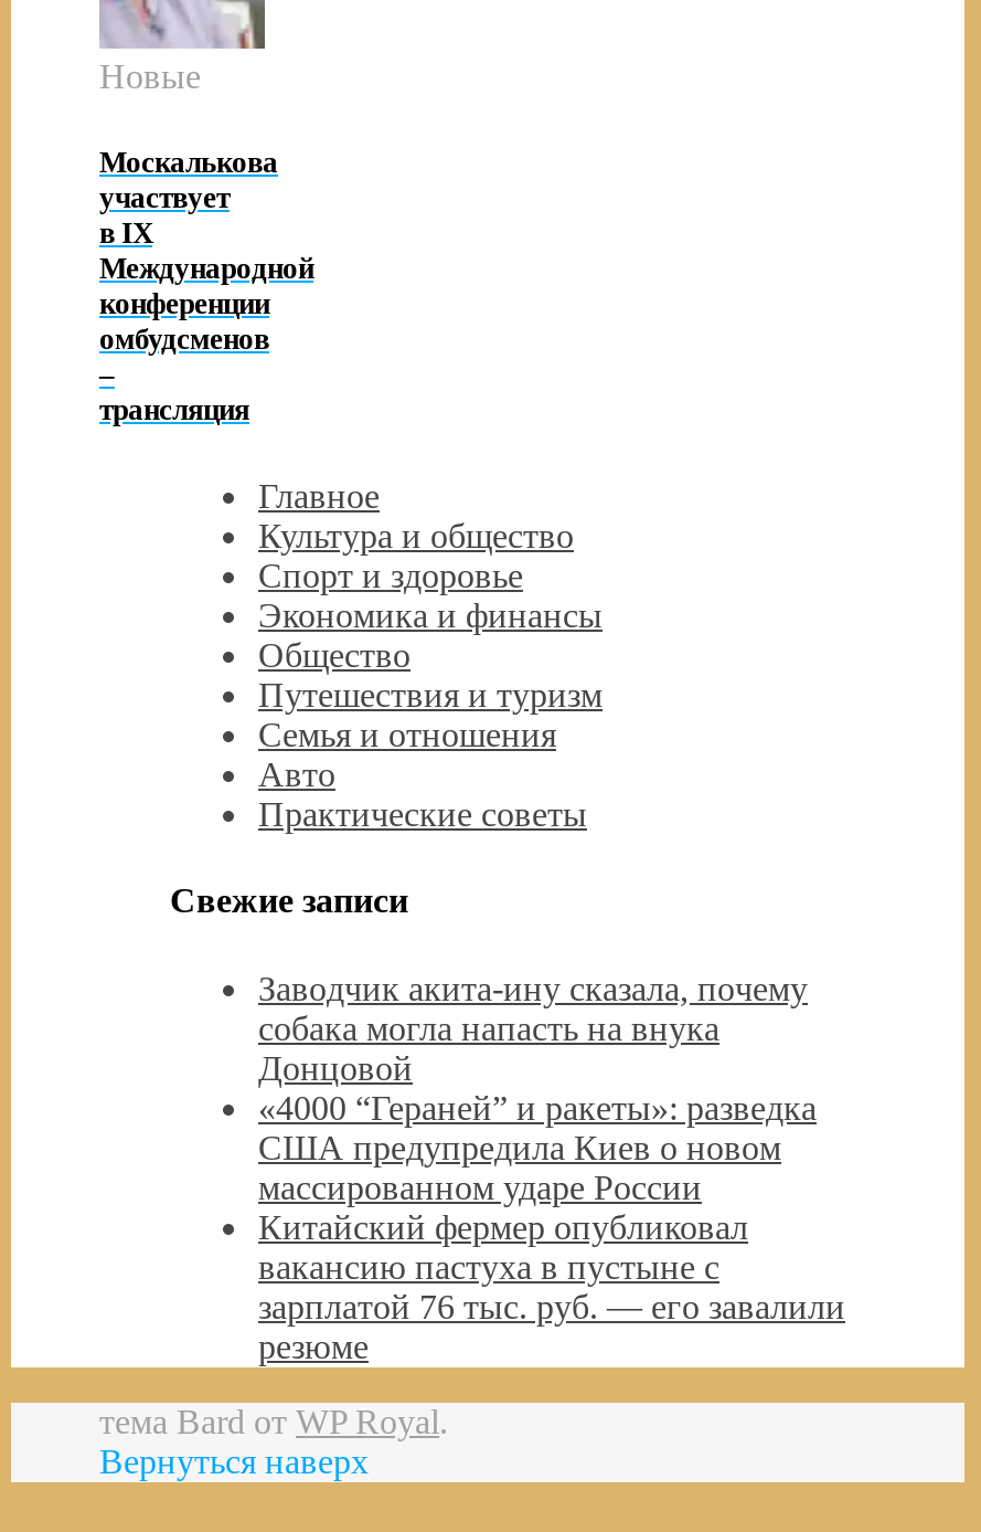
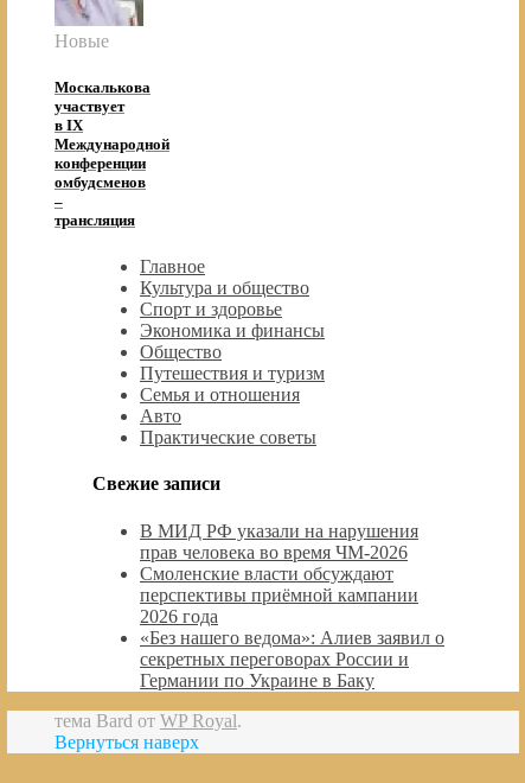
- Заводчик акита-ину сказала, почему
- собака могла напасть на внука
- Донцовой
- «4000 “Гераней” и ракеты»: разведка
- США предупредила Киев о новом
- массированном ударе России
- Китайский фермер опубликовал
- вакансию пастуха в пустыне с
- зарплатой 76 тыс. руб. — его завалили
- резюме
+ В МИД РФ указали на нарушения
+ прав человека во время ЧМ-2026
+ Смоленские власти обсуждают
+ перспективы приёмной кампании
+ 2026 года
+ «Без нашего ведома»: Алиев заявил о
+ секретных переговорах России и
+ Германии по Украине в Баку
